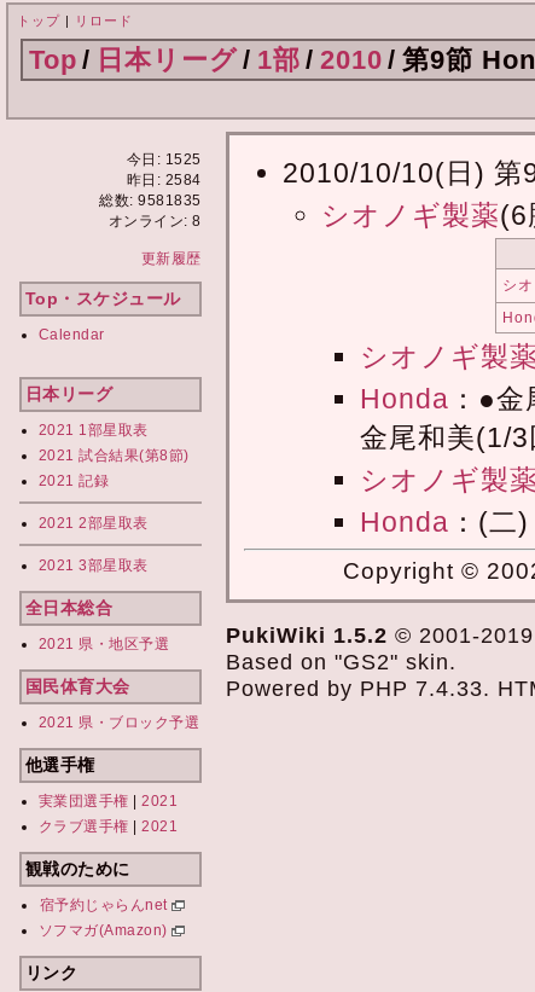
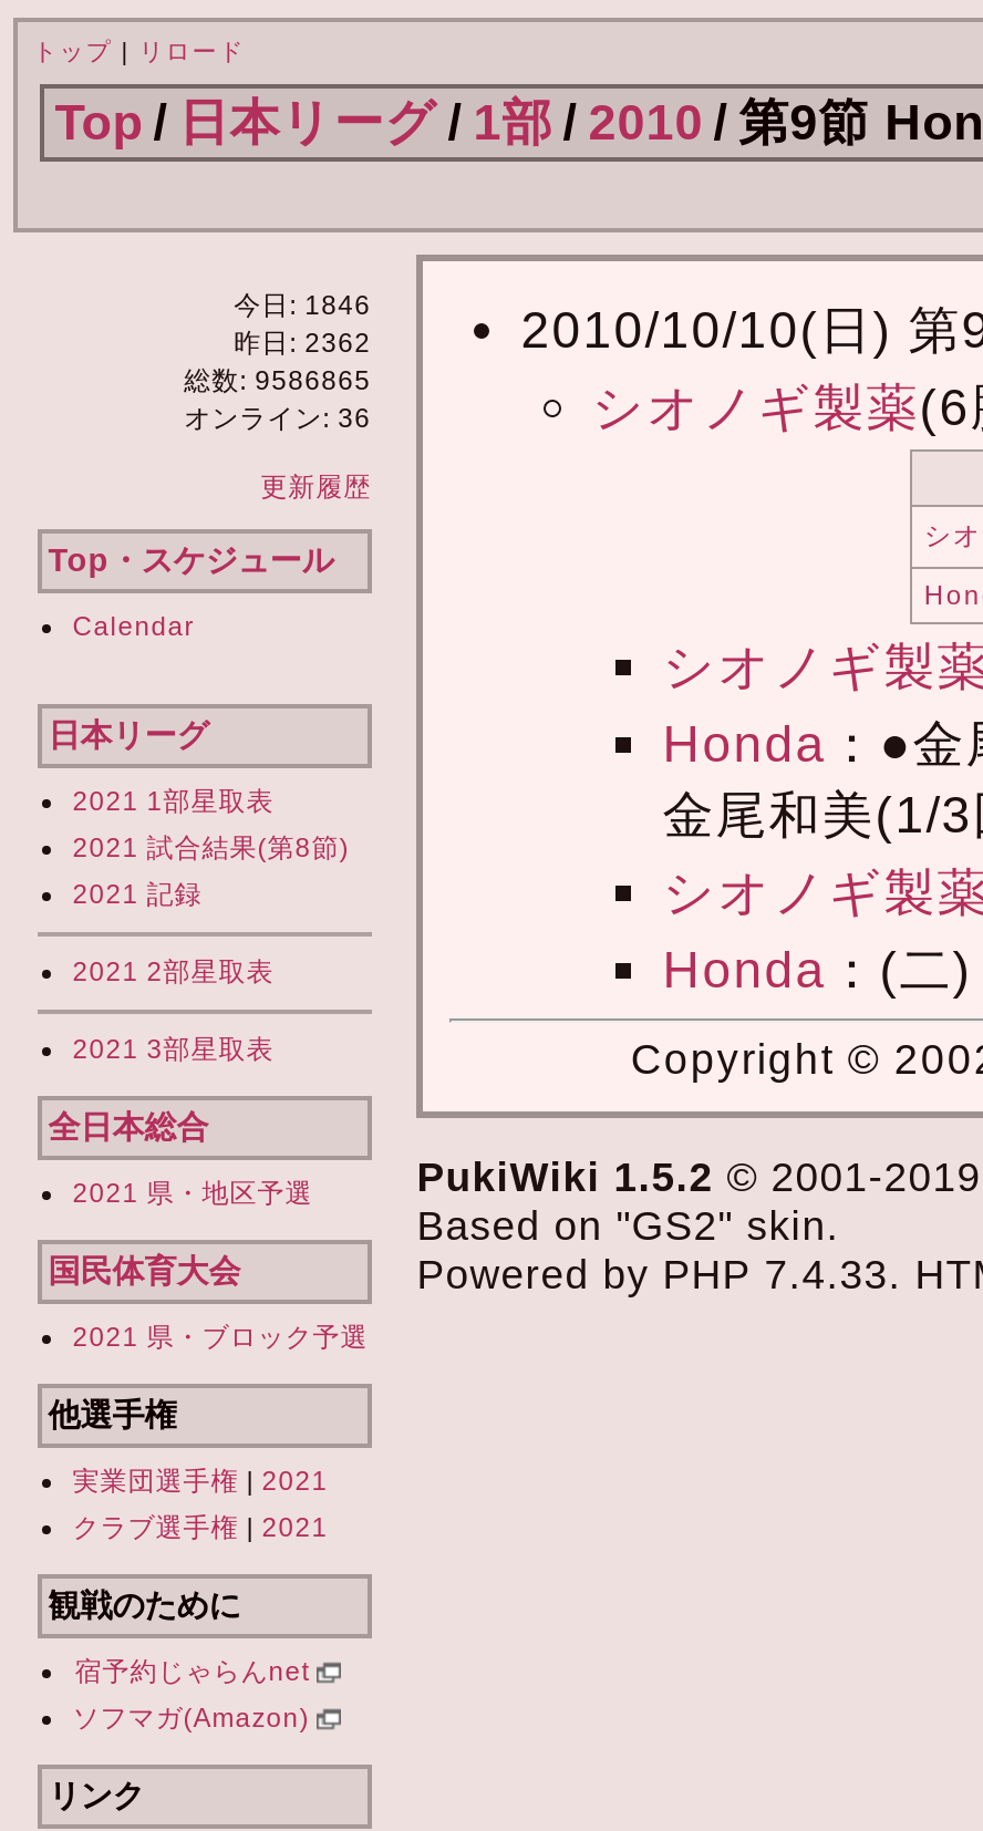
- 今日: 1525
+ 今日: 1846

- 昨日: 2584
+ 昨日: 2362

- 総数: 9581835
+ 総数: 9586865

- オンライン: 8
+ オンライン: 36
